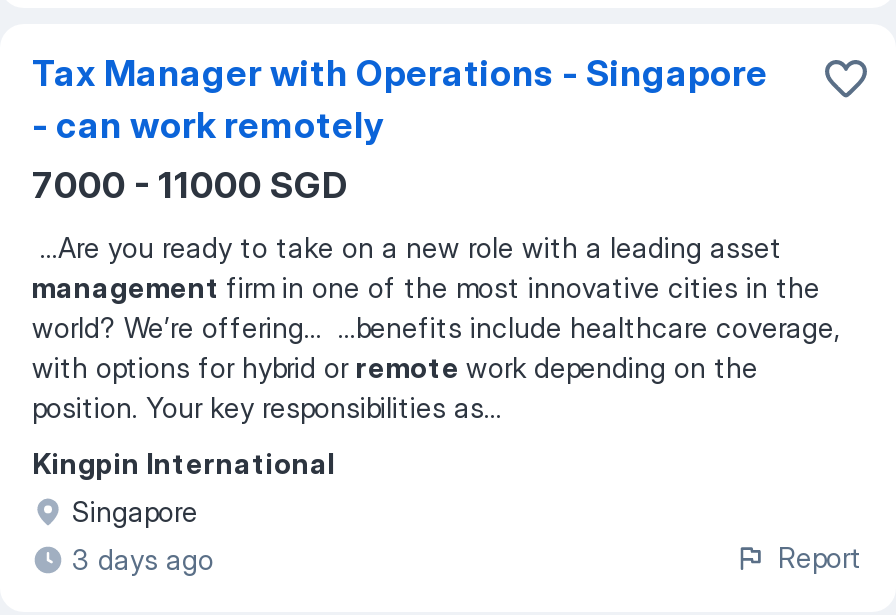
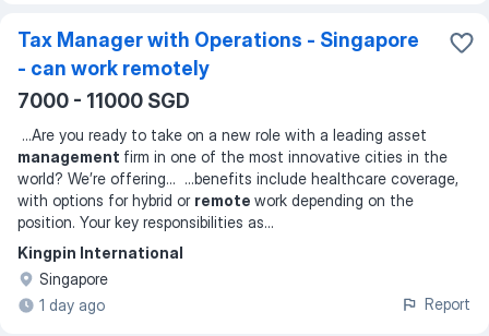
- 3 days ago
+ 1 day ago
